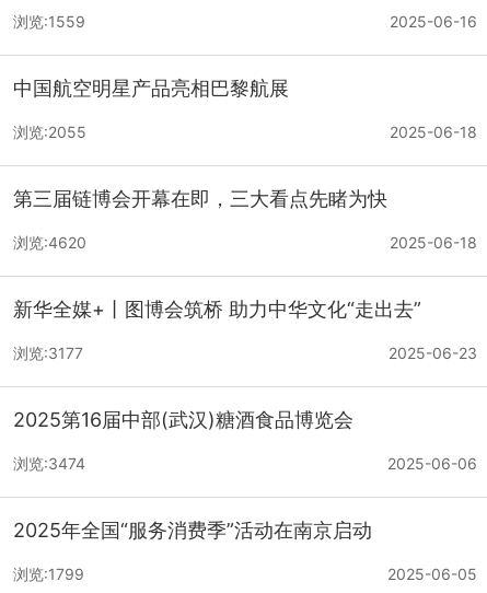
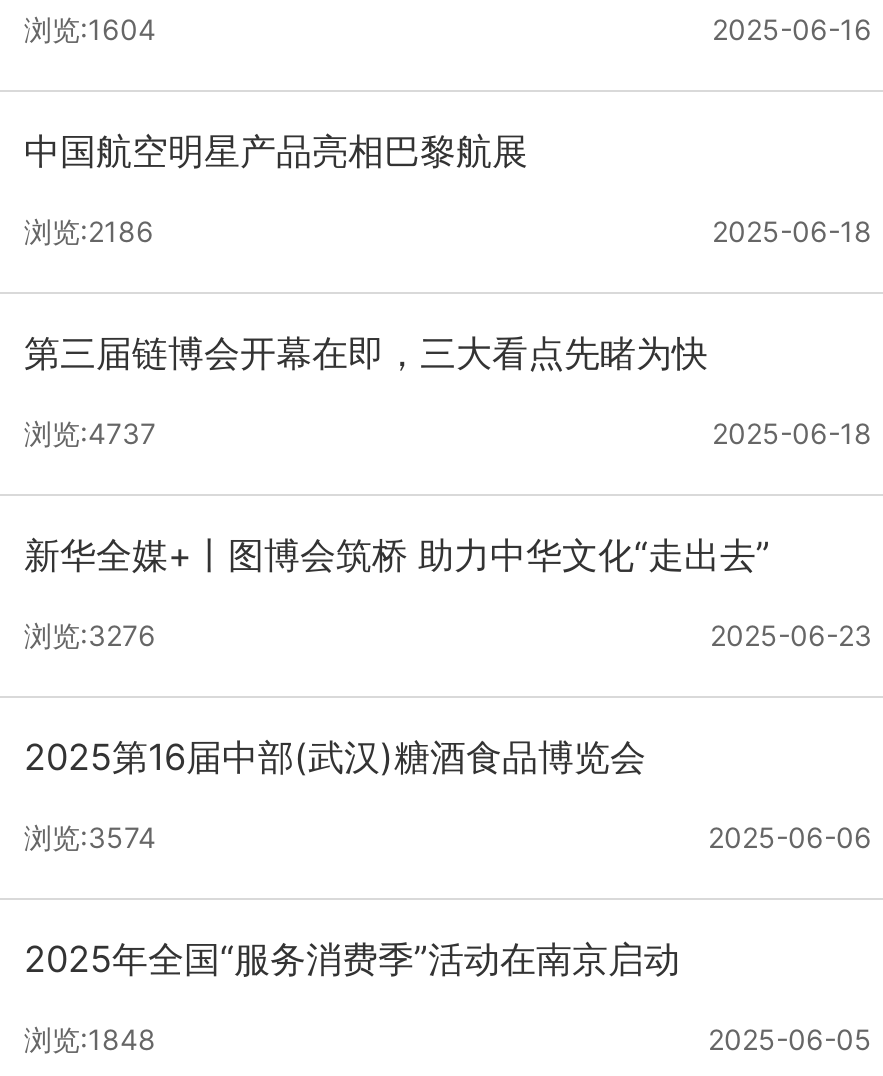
- 浏览:1559
+ 浏览:1604

- 浏览:2055
+ 浏览:2186

- 浏览:4620
+ 浏览:4737

- 浏览:3177
+ 浏览:3276

- 浏览:3474
+ 浏览:3574

- 浏览:1799
+ 浏览:1848
